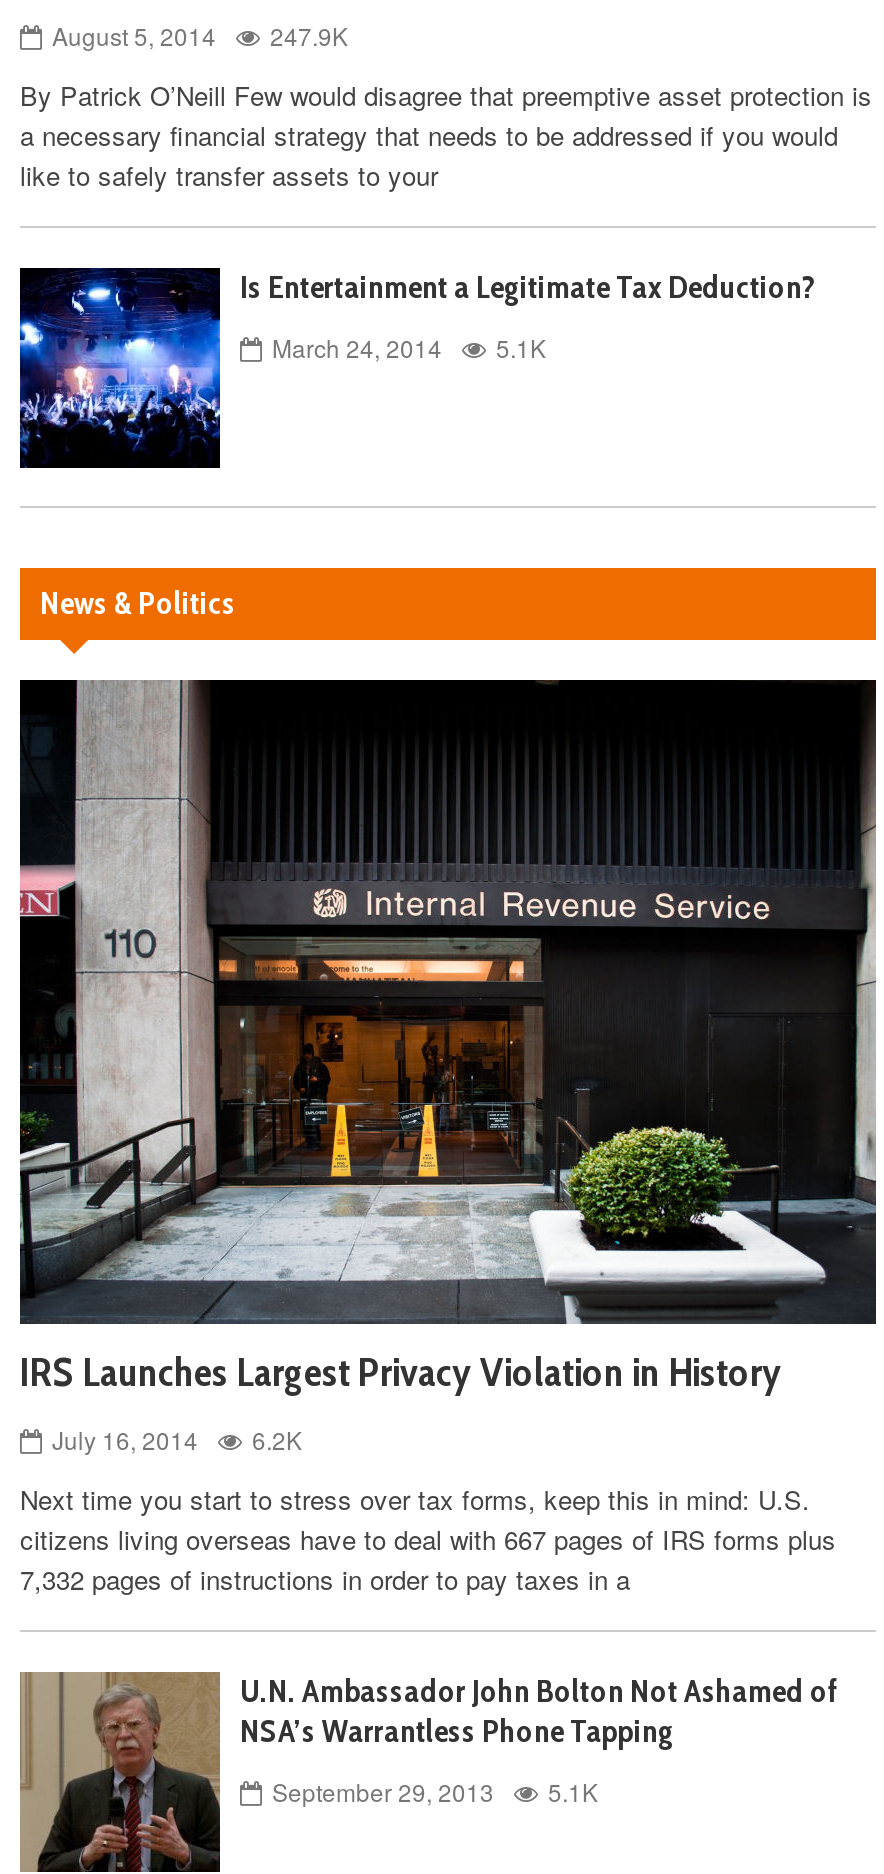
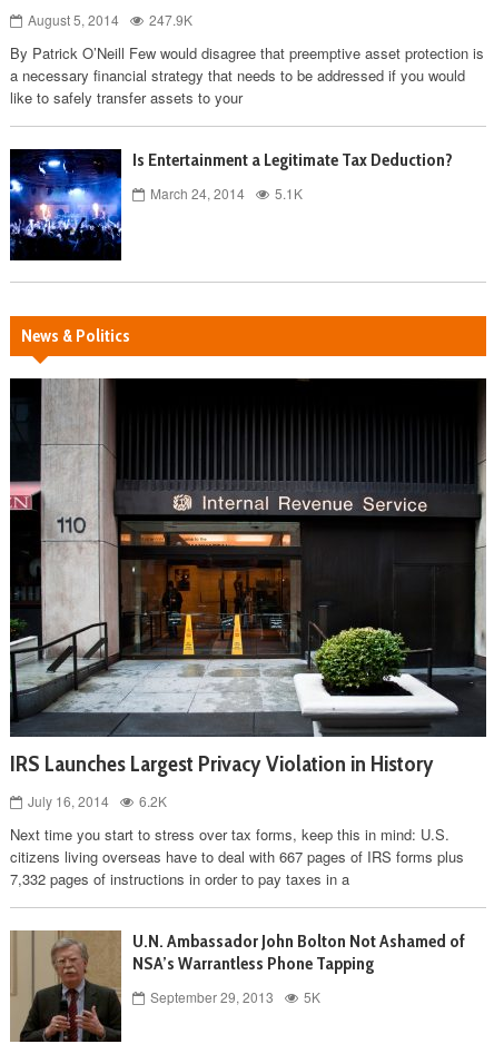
- September 29, 2013 5.1K
+ September 29, 2013 5K
